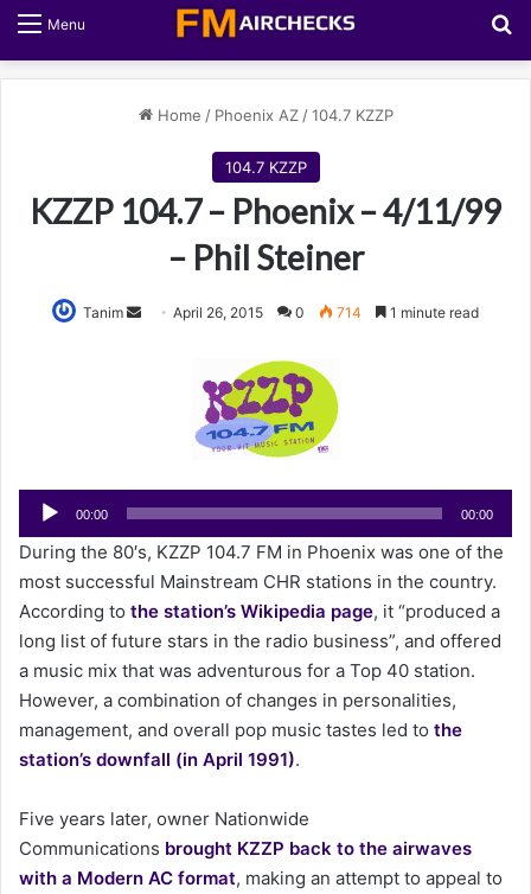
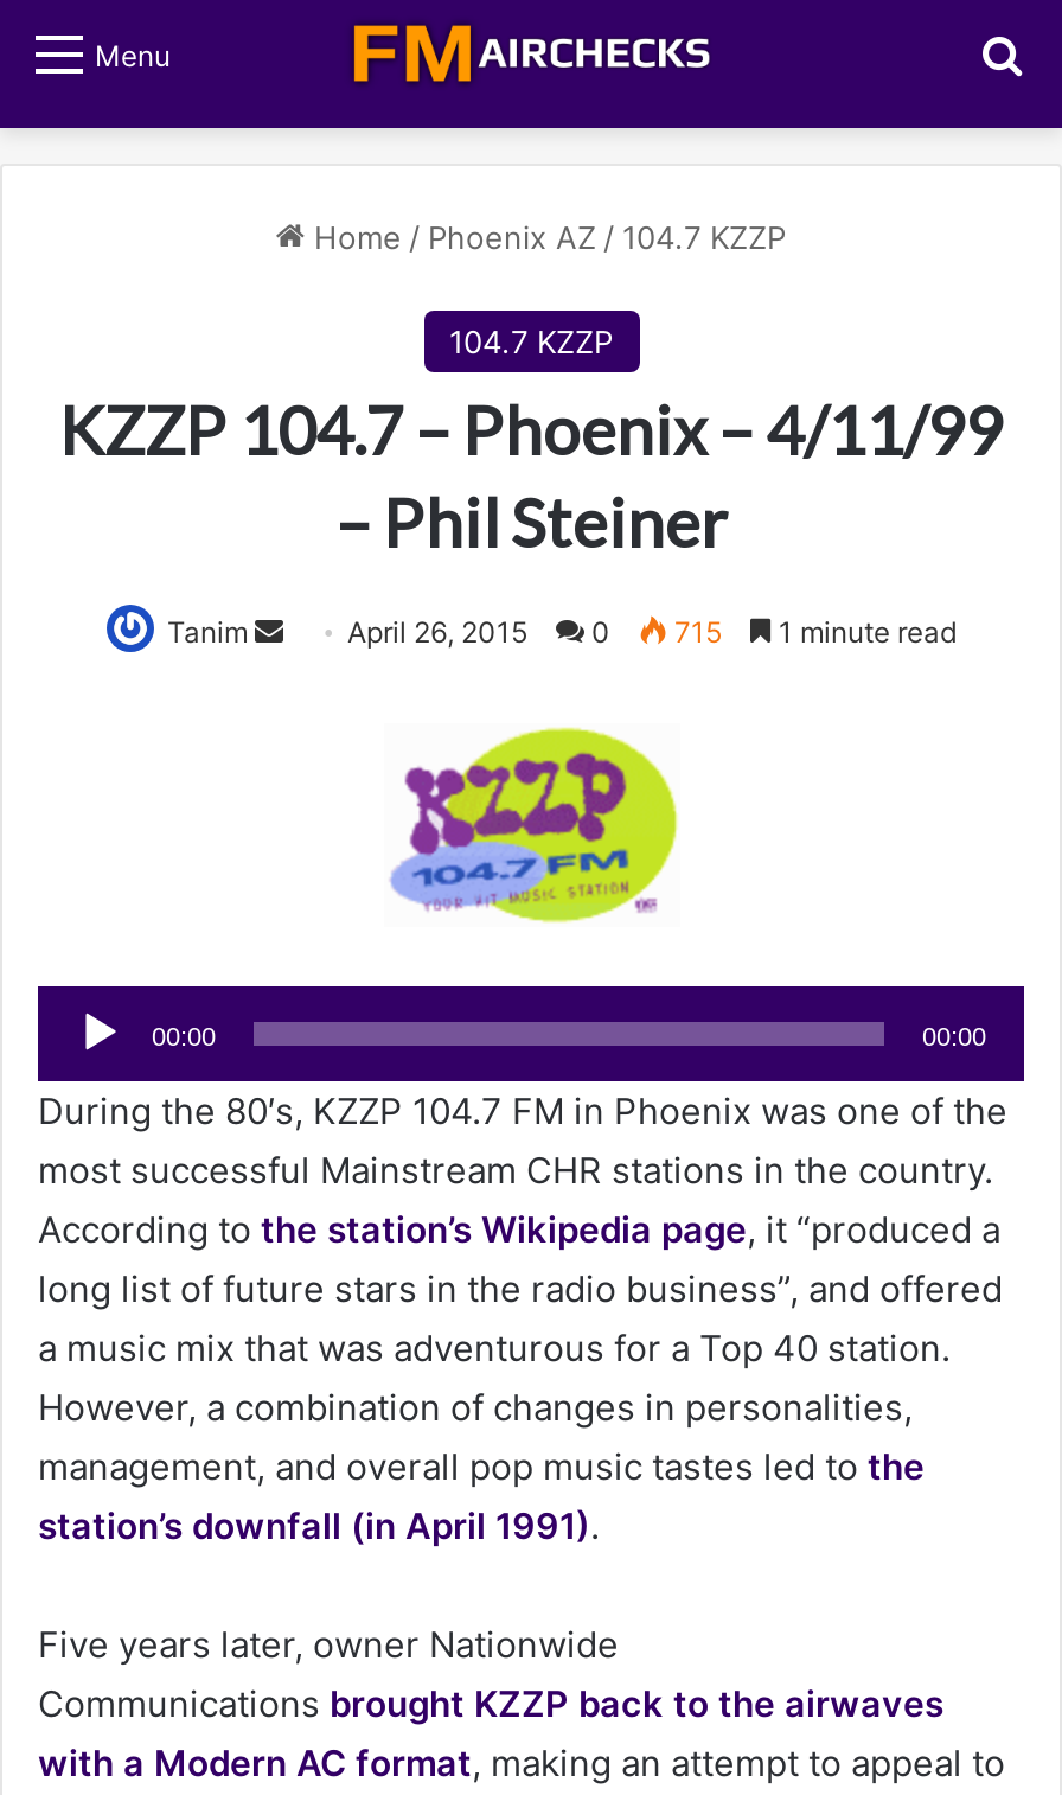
- 714
+ 715
